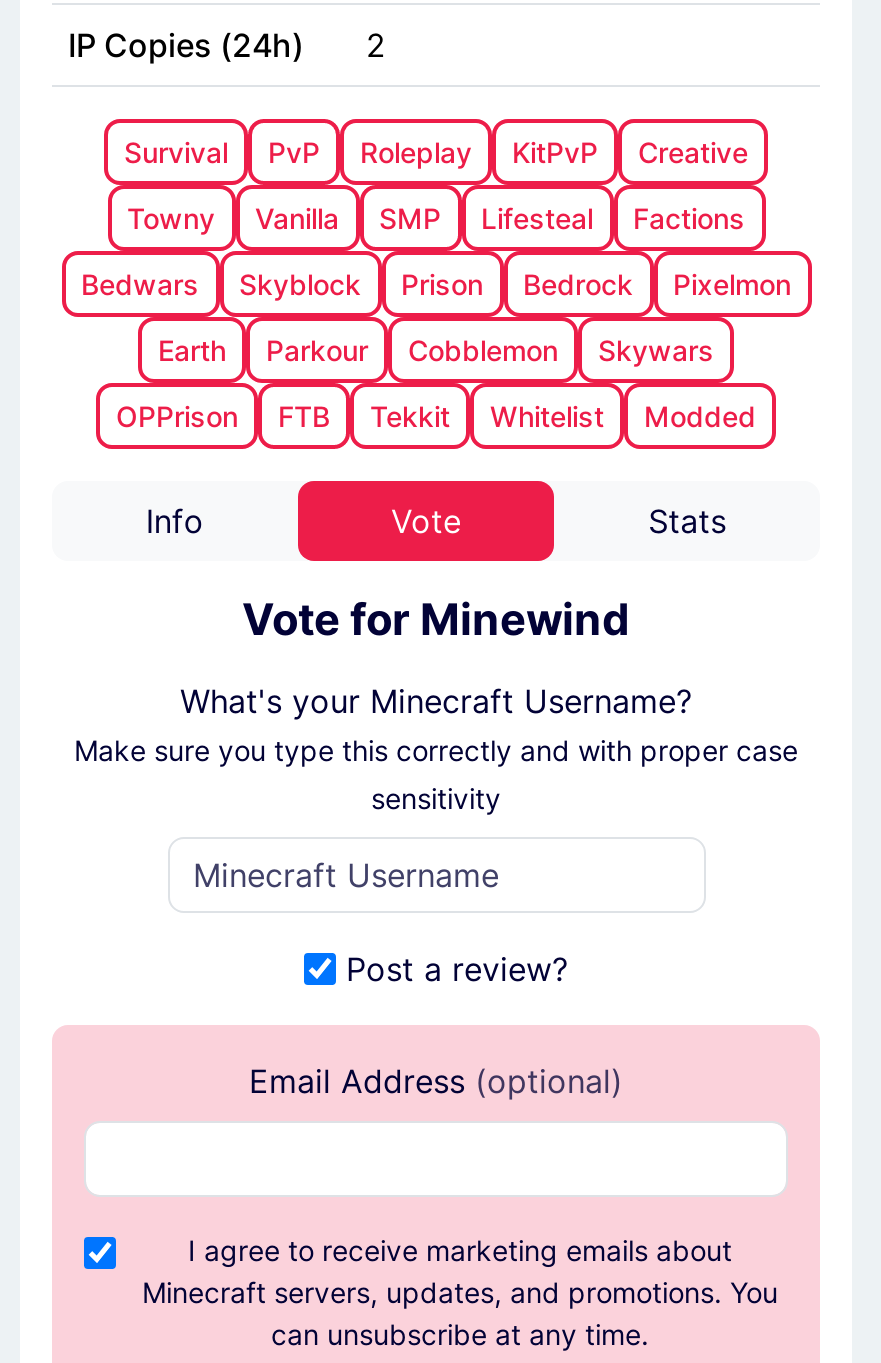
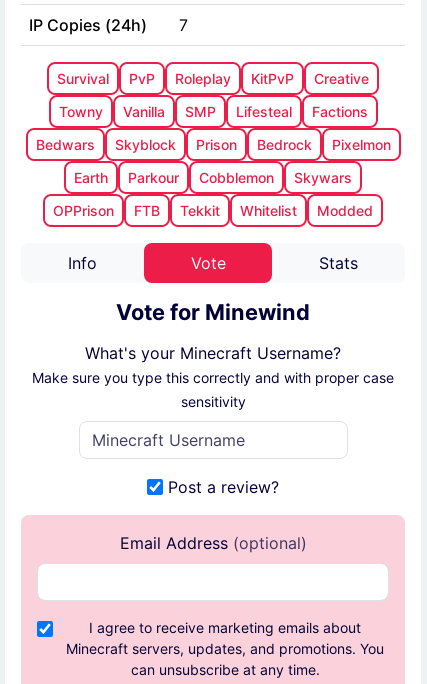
- IP Copies (24h) 2
+ IP Copies (24h) 7
